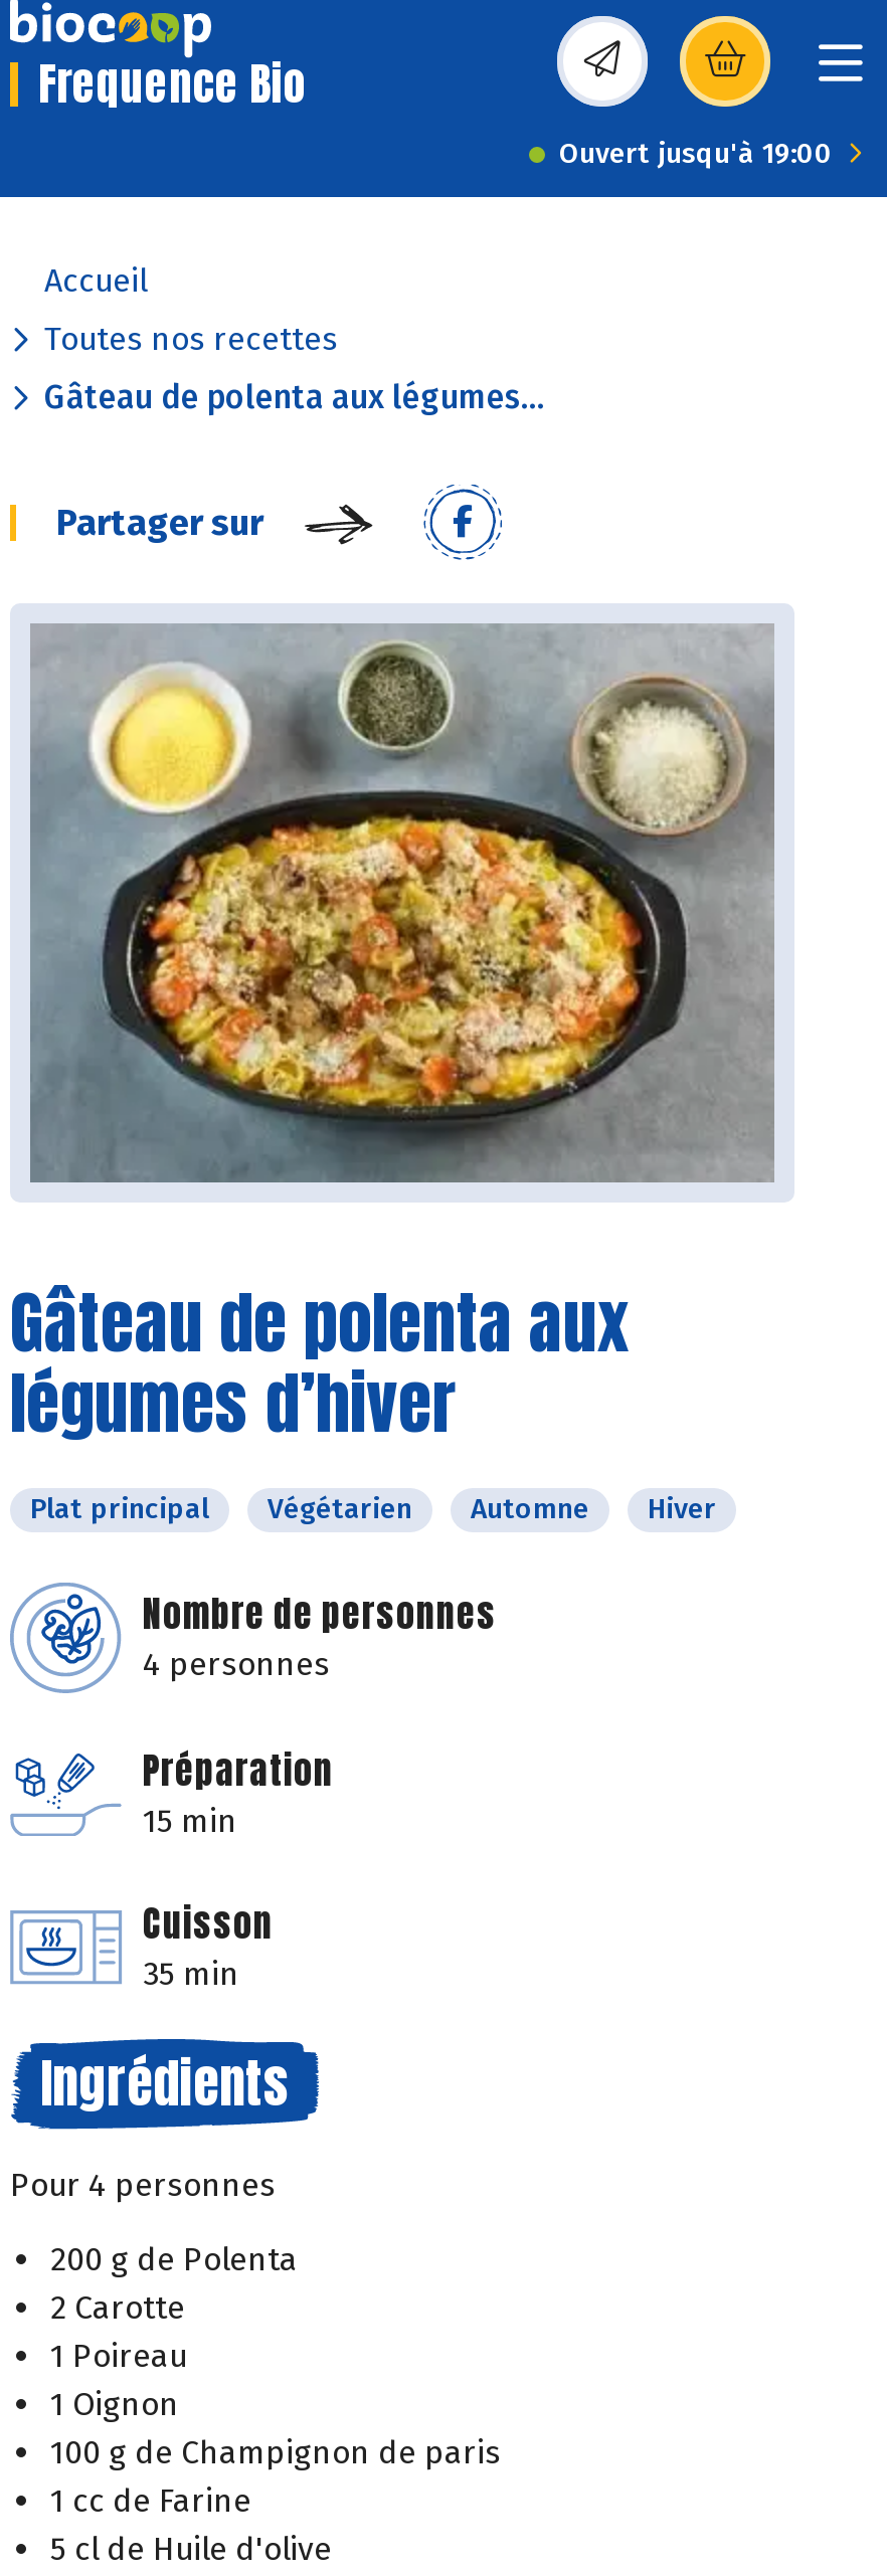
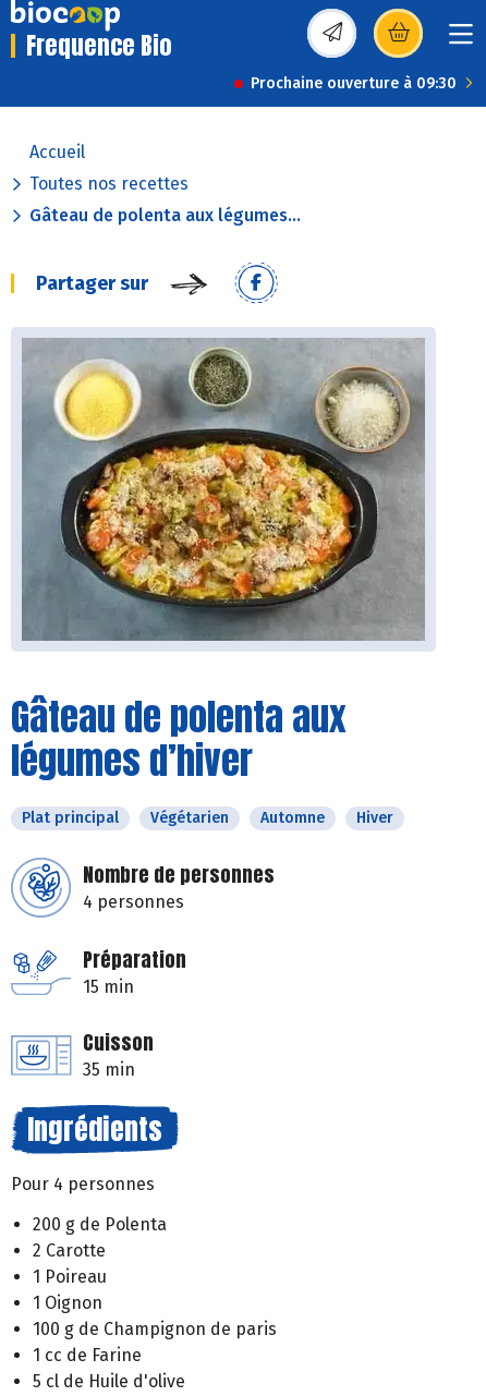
- Ouvert jusqu'à 19:00
+ Prochaine ouverture à 09:30
